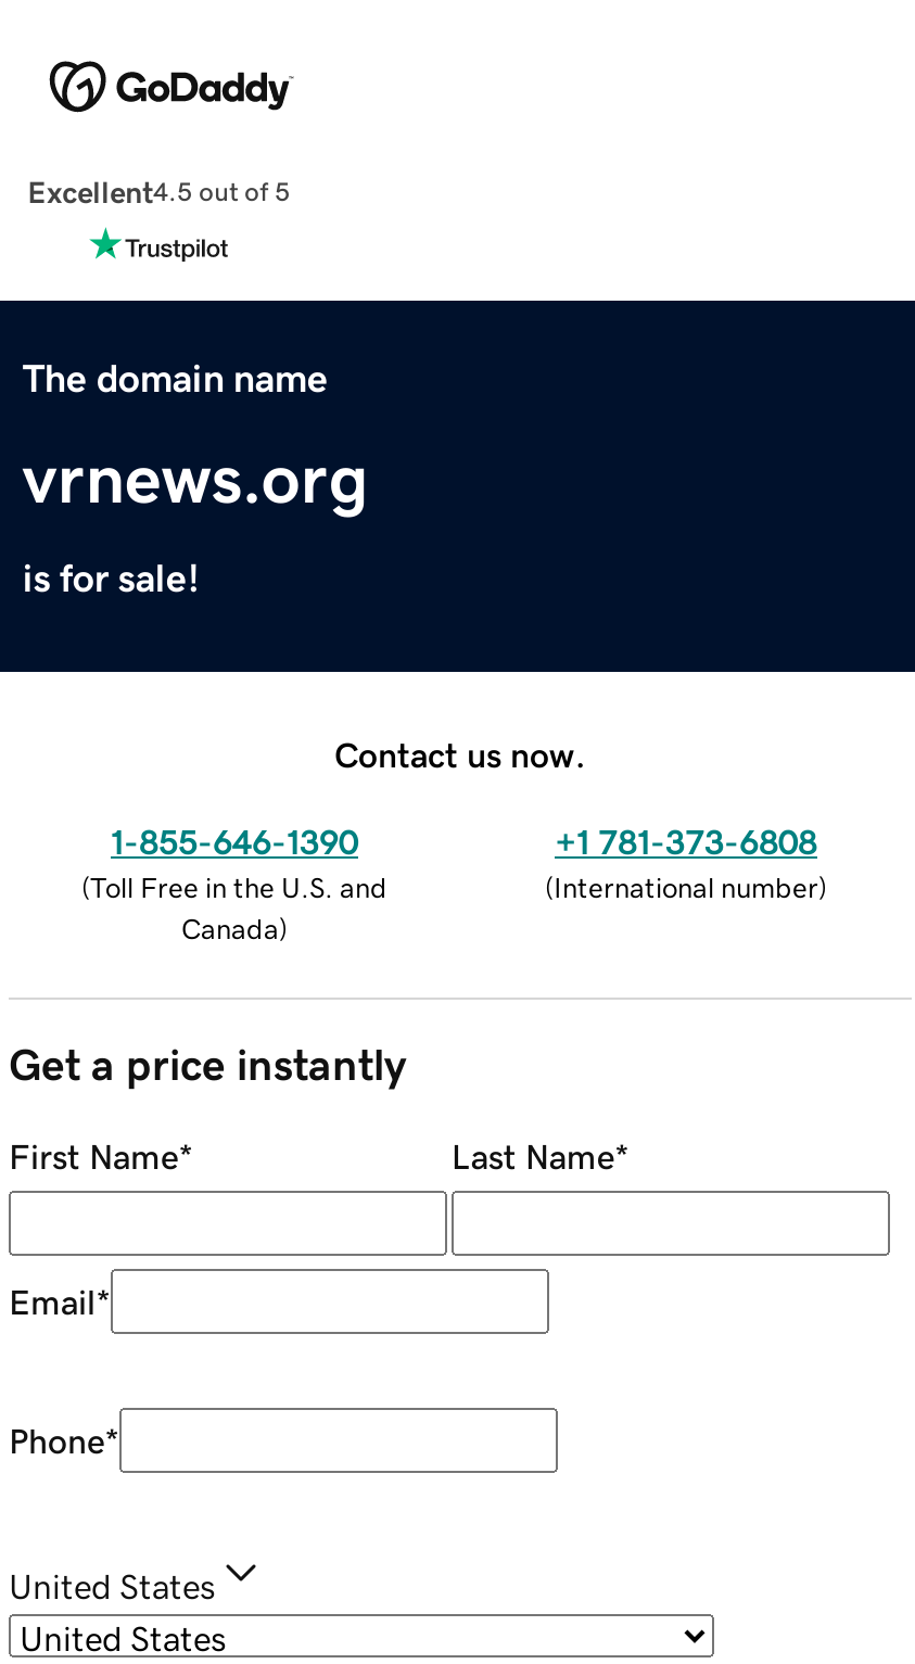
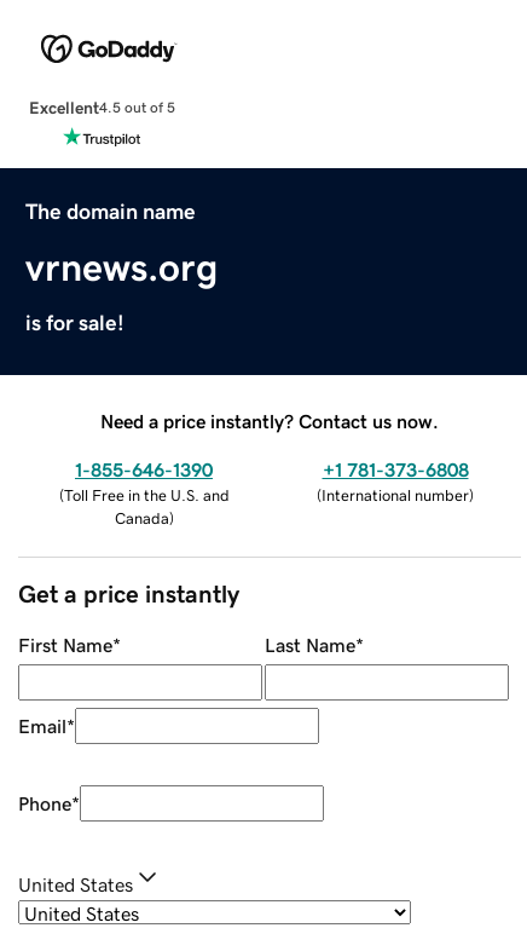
- Contact us now.
+ Need a price instantly? Contact us now.
